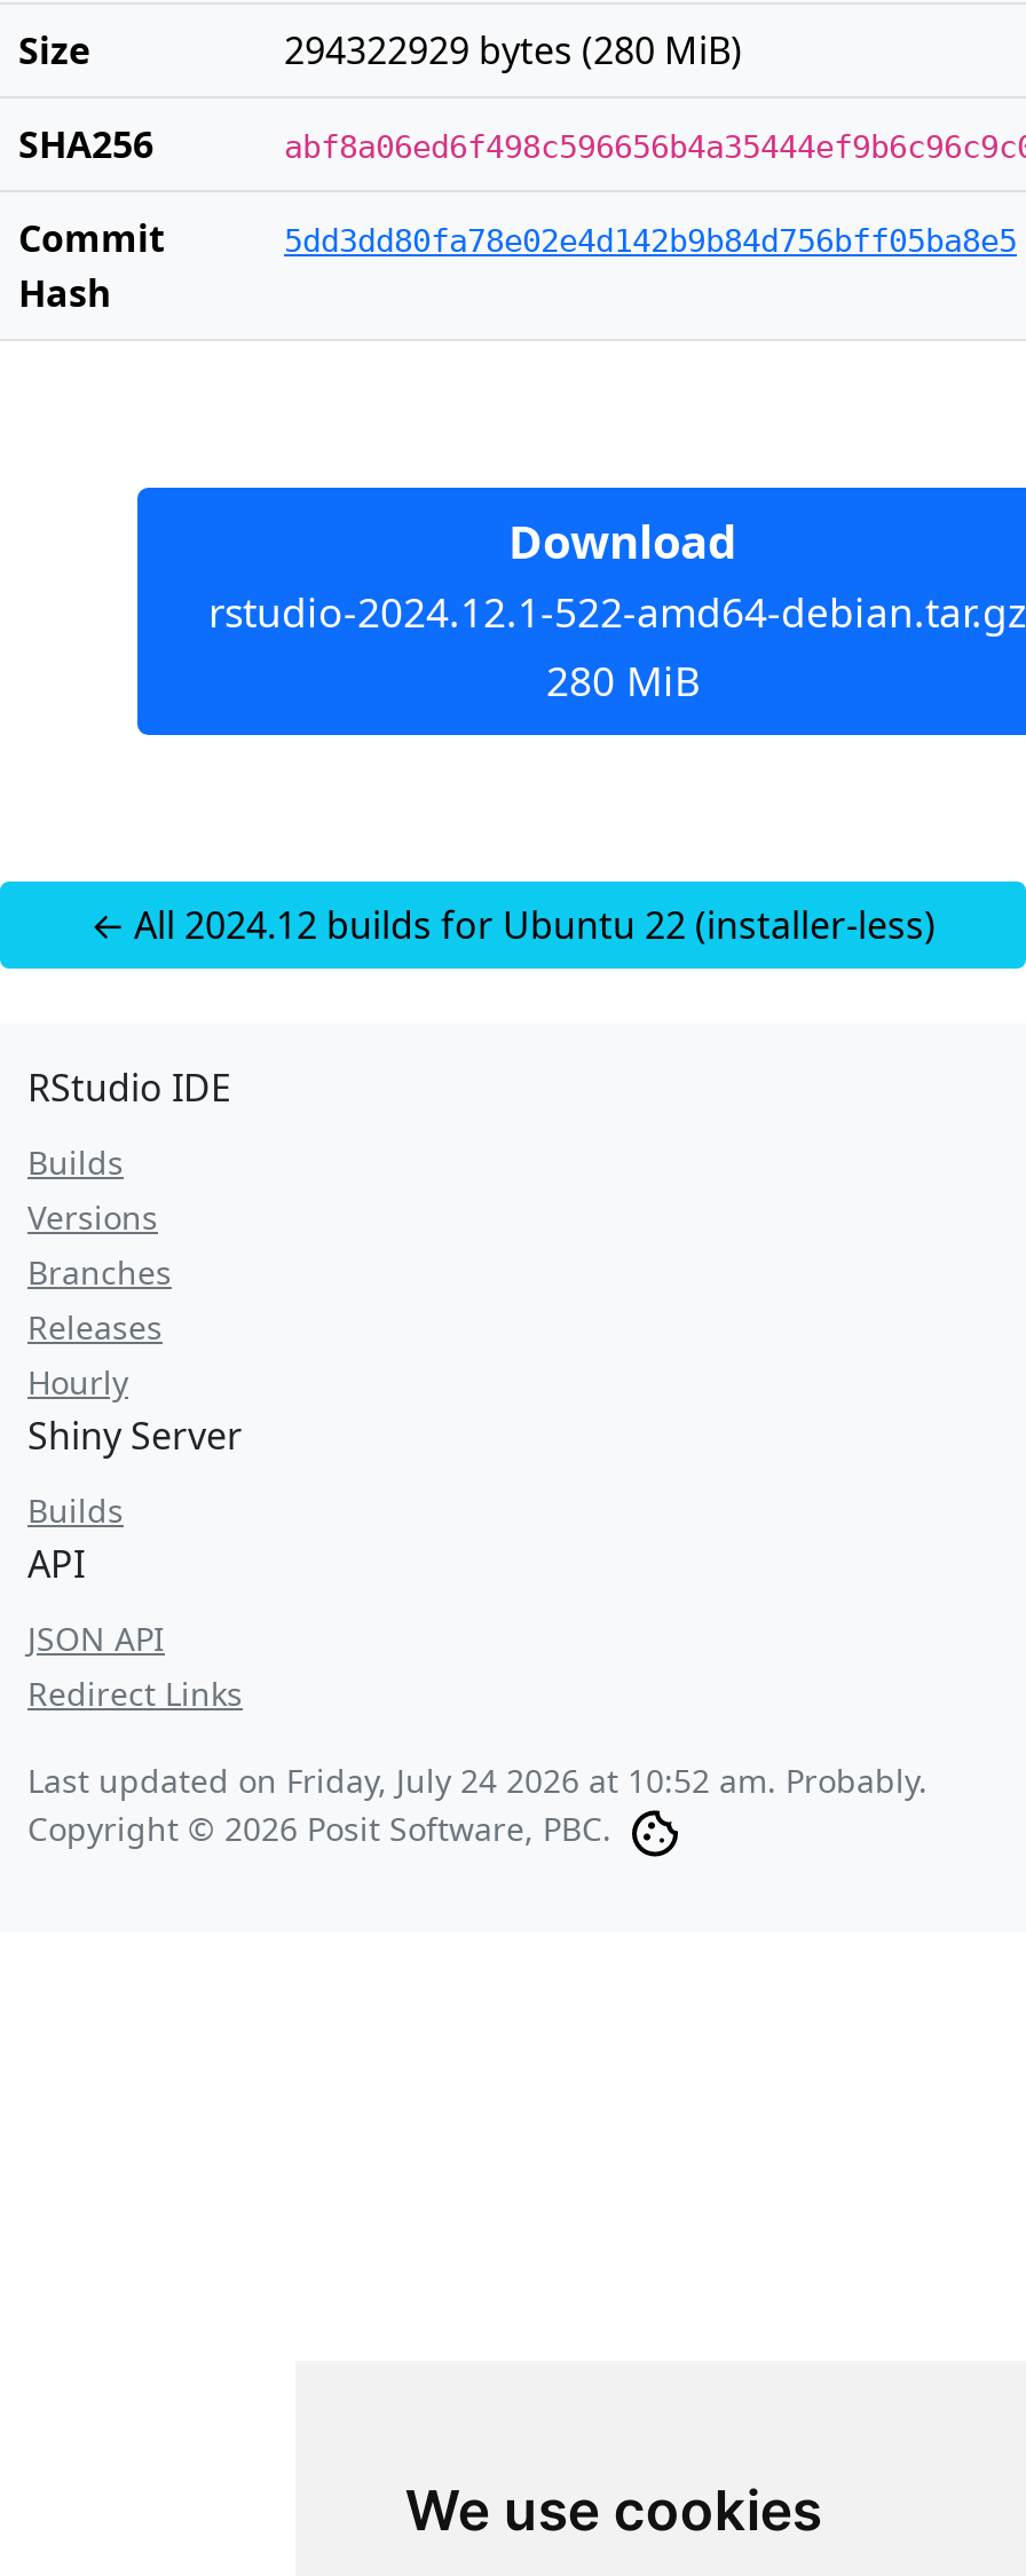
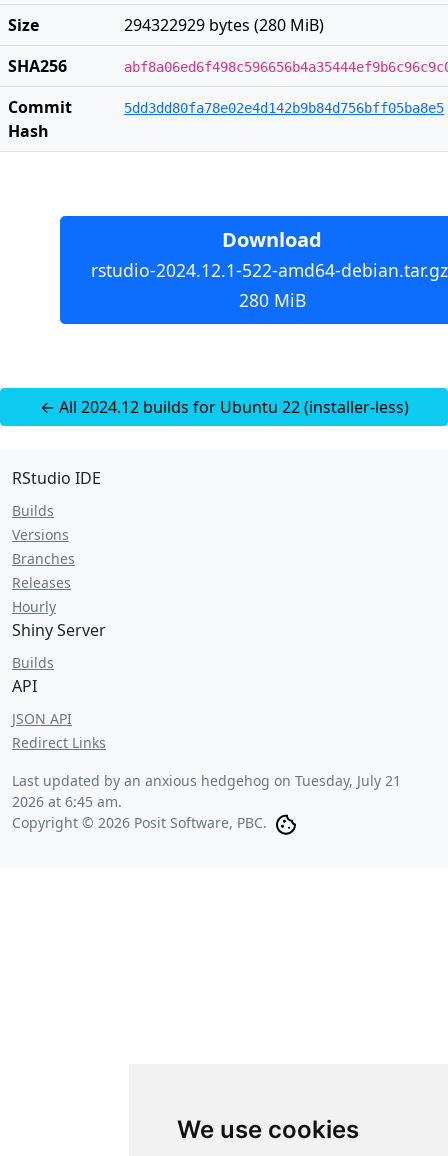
- Last updated on Friday, July 24 2026 at 10:52 am. Probably.
+ Last updated by an anxious hedgehog on Tuesday, July 21
+ 2026 at 6:45 am.
